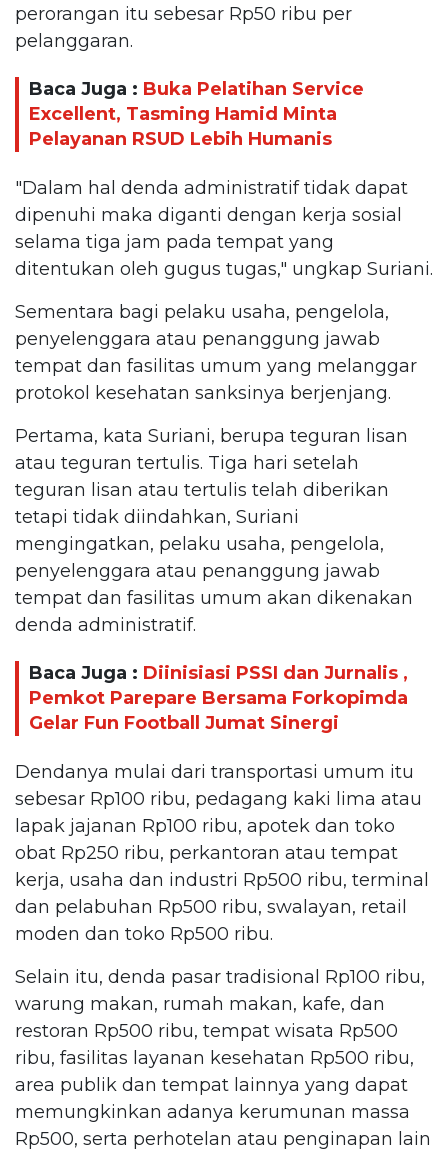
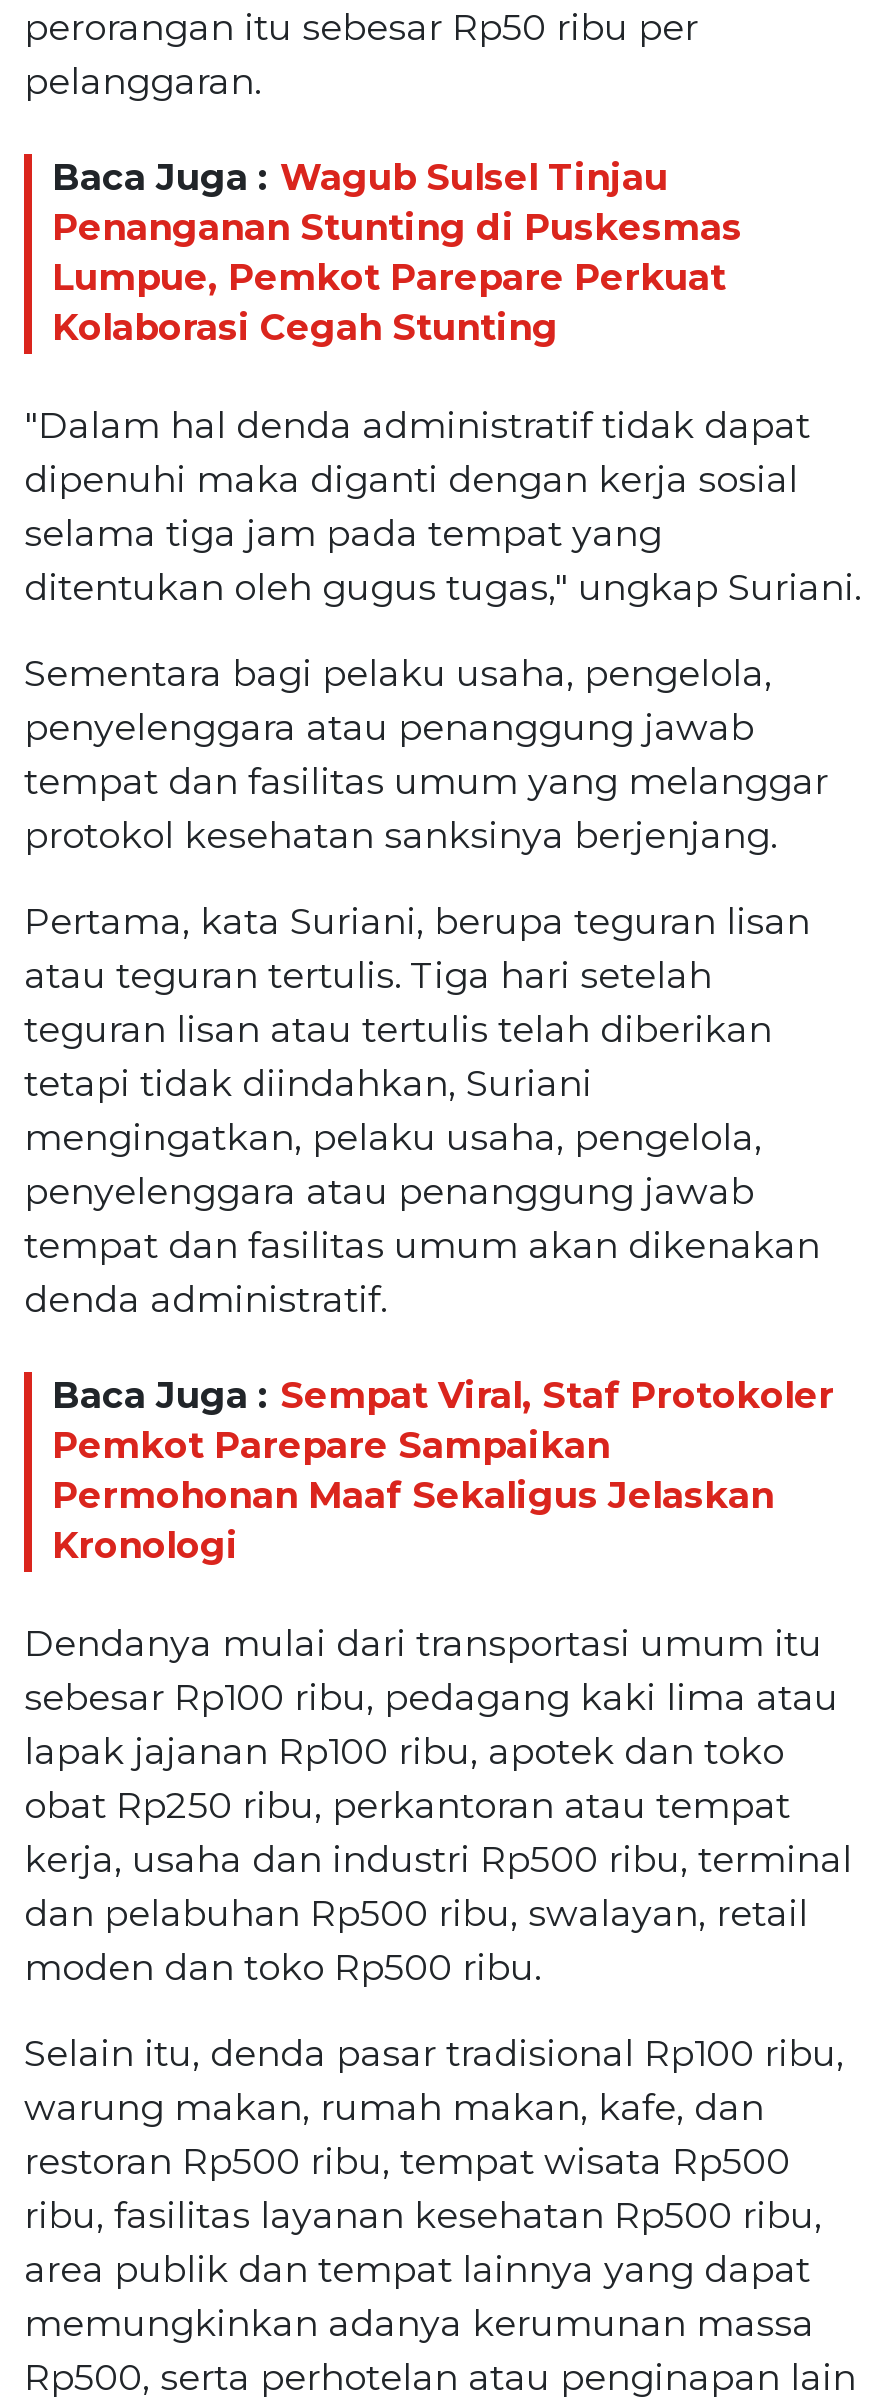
- Baca Juga : Buka Pelatihan Service
- Excellent, Tasming Hamid Minta
- Pelayanan RSUD Lebih Humanis
+ Baca Juga : Wagub Sulsel Tinjau
+ Penanganan Stunting di Puskesmas
+ Lumpue, Pemkot Parepare Perkuat
+ Kolaborasi Cegah Stunting

- Baca Juga : Diinisiasi PSSI dan Jurnalis ,
- Pemkot Parepare Bersama Forkopimda
- Gelar Fun Football Jumat Sinergi
+ Baca Juga : Sempat Viral, Staf Protokoler
+ Pemkot Parepare Sampaikan
+ Permohonan Maaf Sekaligus Jelaskan
+ Kronologi
